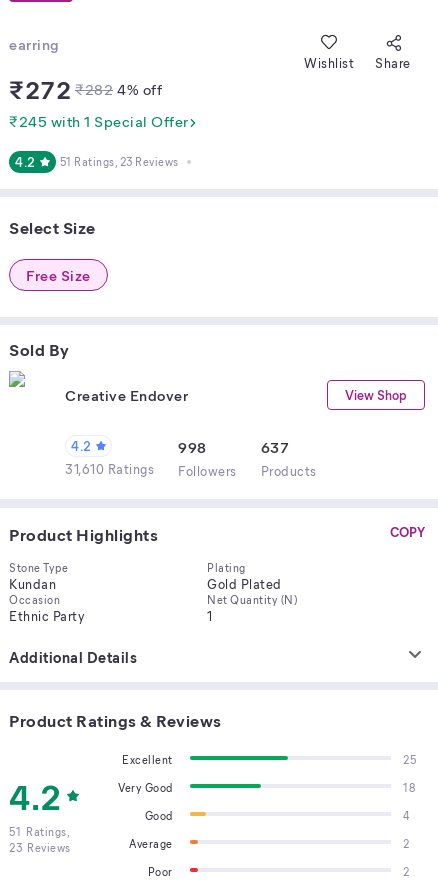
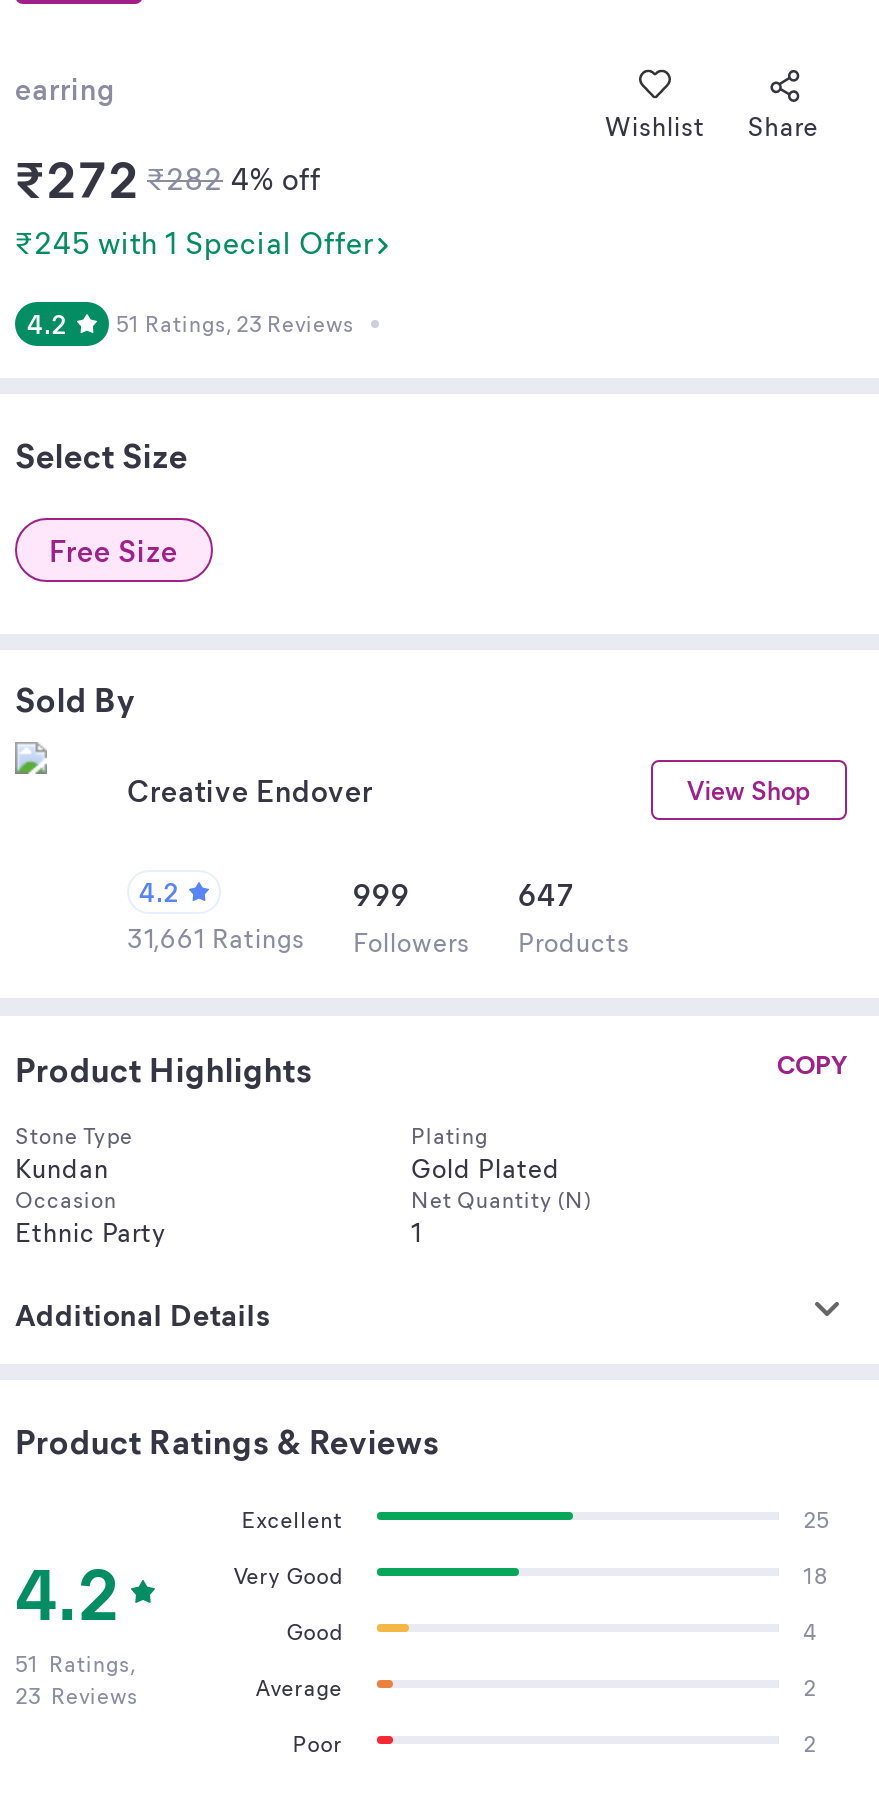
- 998
+ 999

- 637
+ 647

- 31,610 Ratings Followers Products
+ 31,661 Ratings Followers Products
